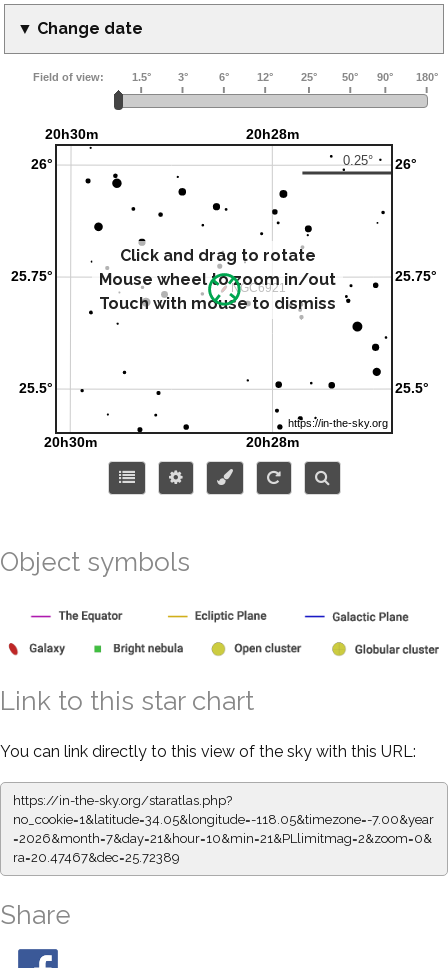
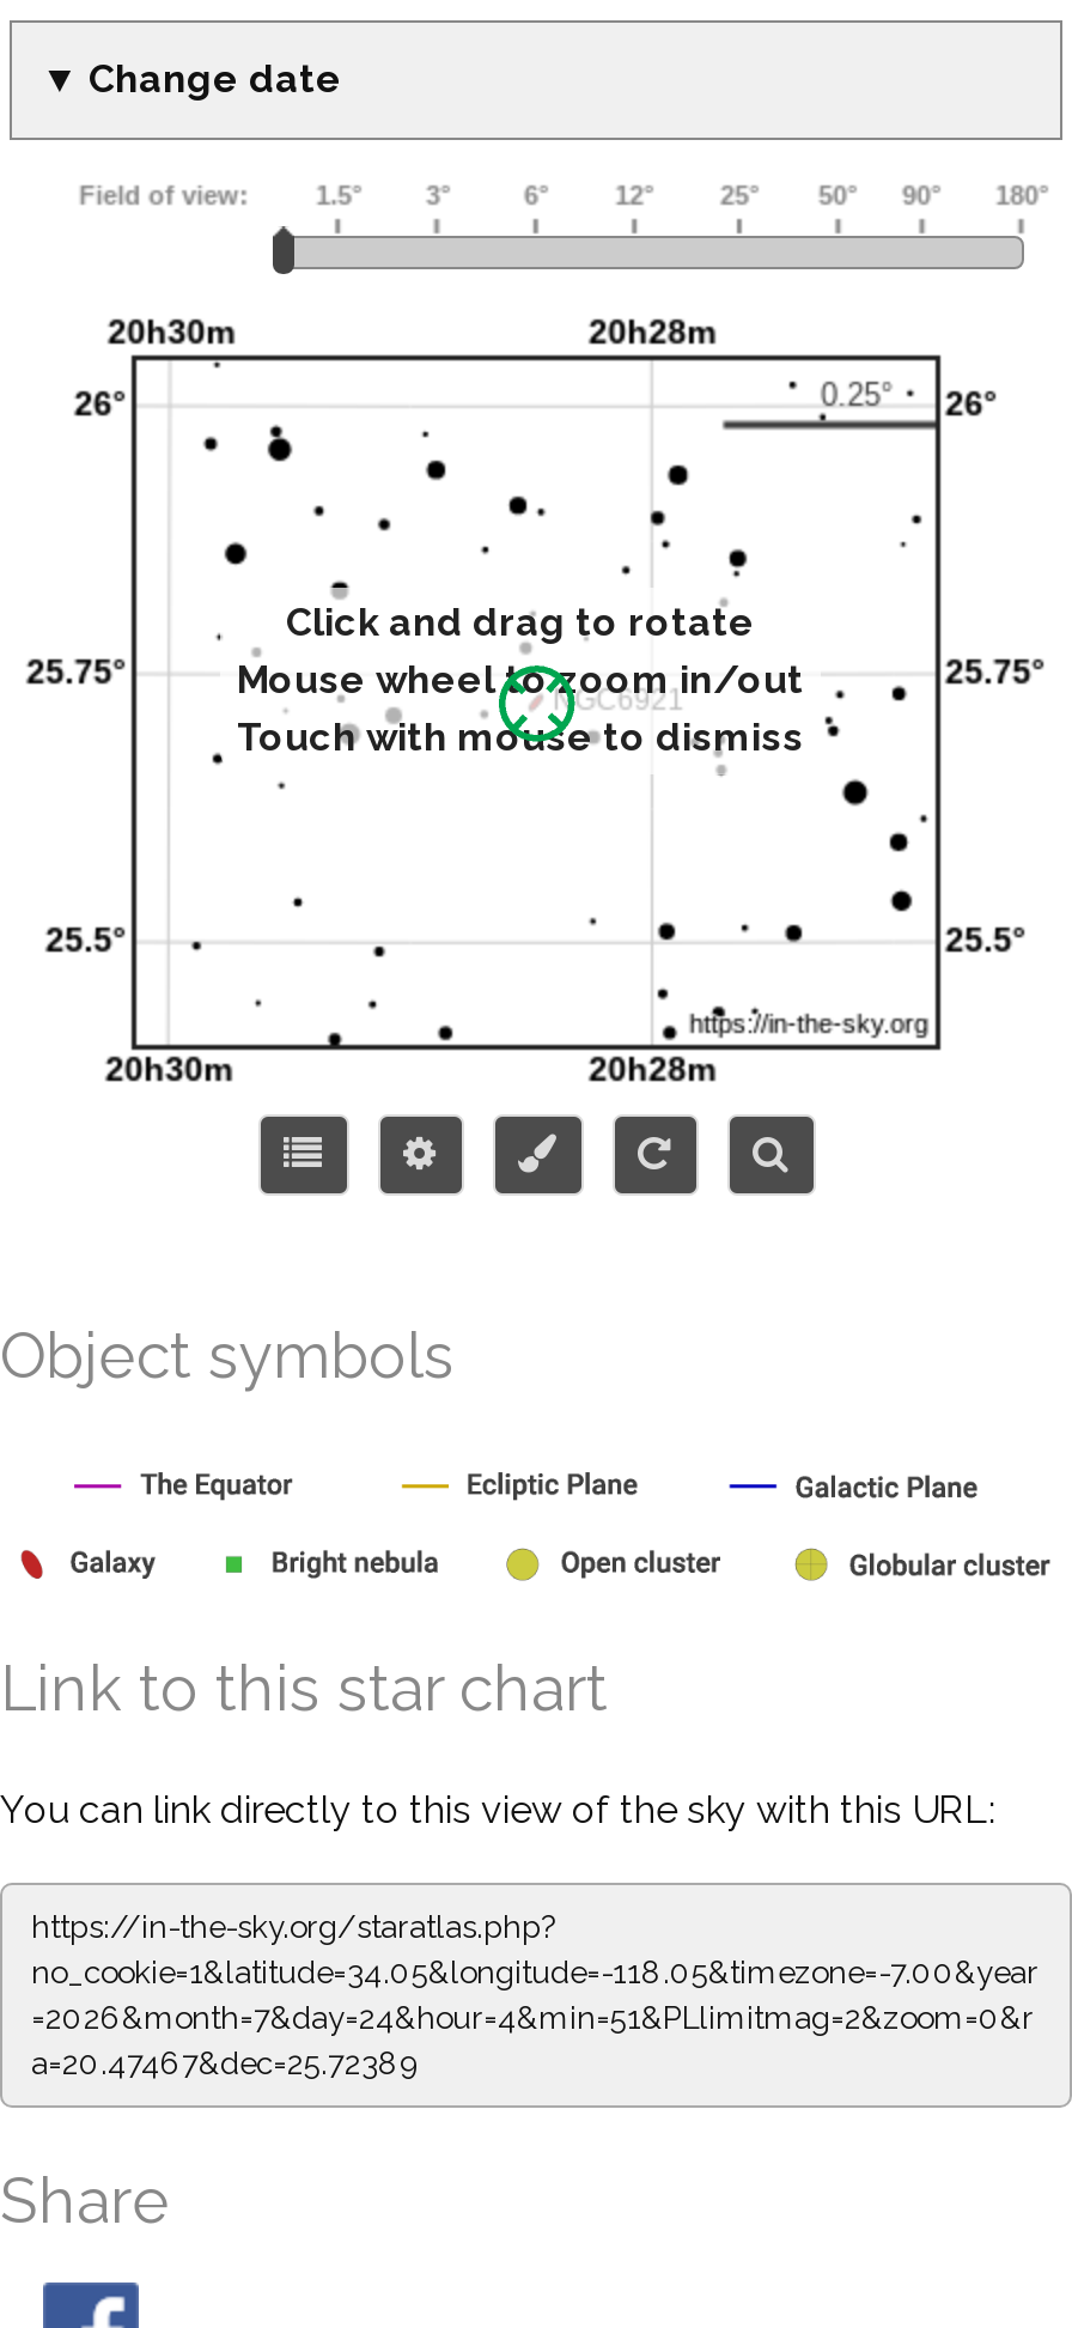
- =2026&month=7&day=21&hour=10&min=21&PLlimitmag=2&zoom=0&
- ra=20.47467&dec=25.72389
+ =2026&month=7&day=24&hour=4&min=51&PLlimitmag=2&zoom=0&r
+ a=20.47467&dec=25.72389
